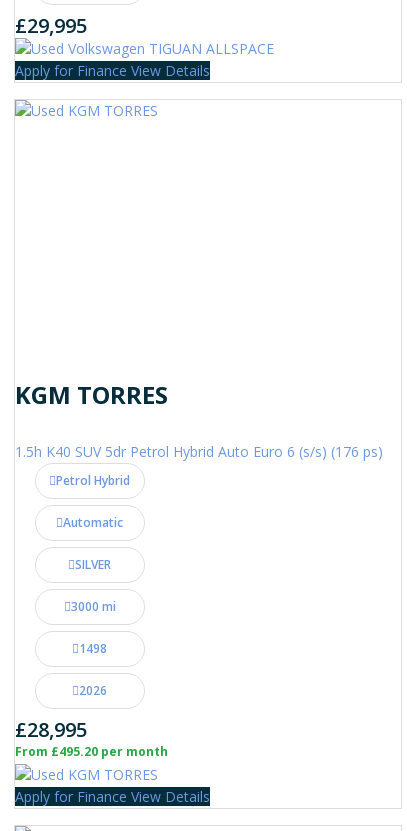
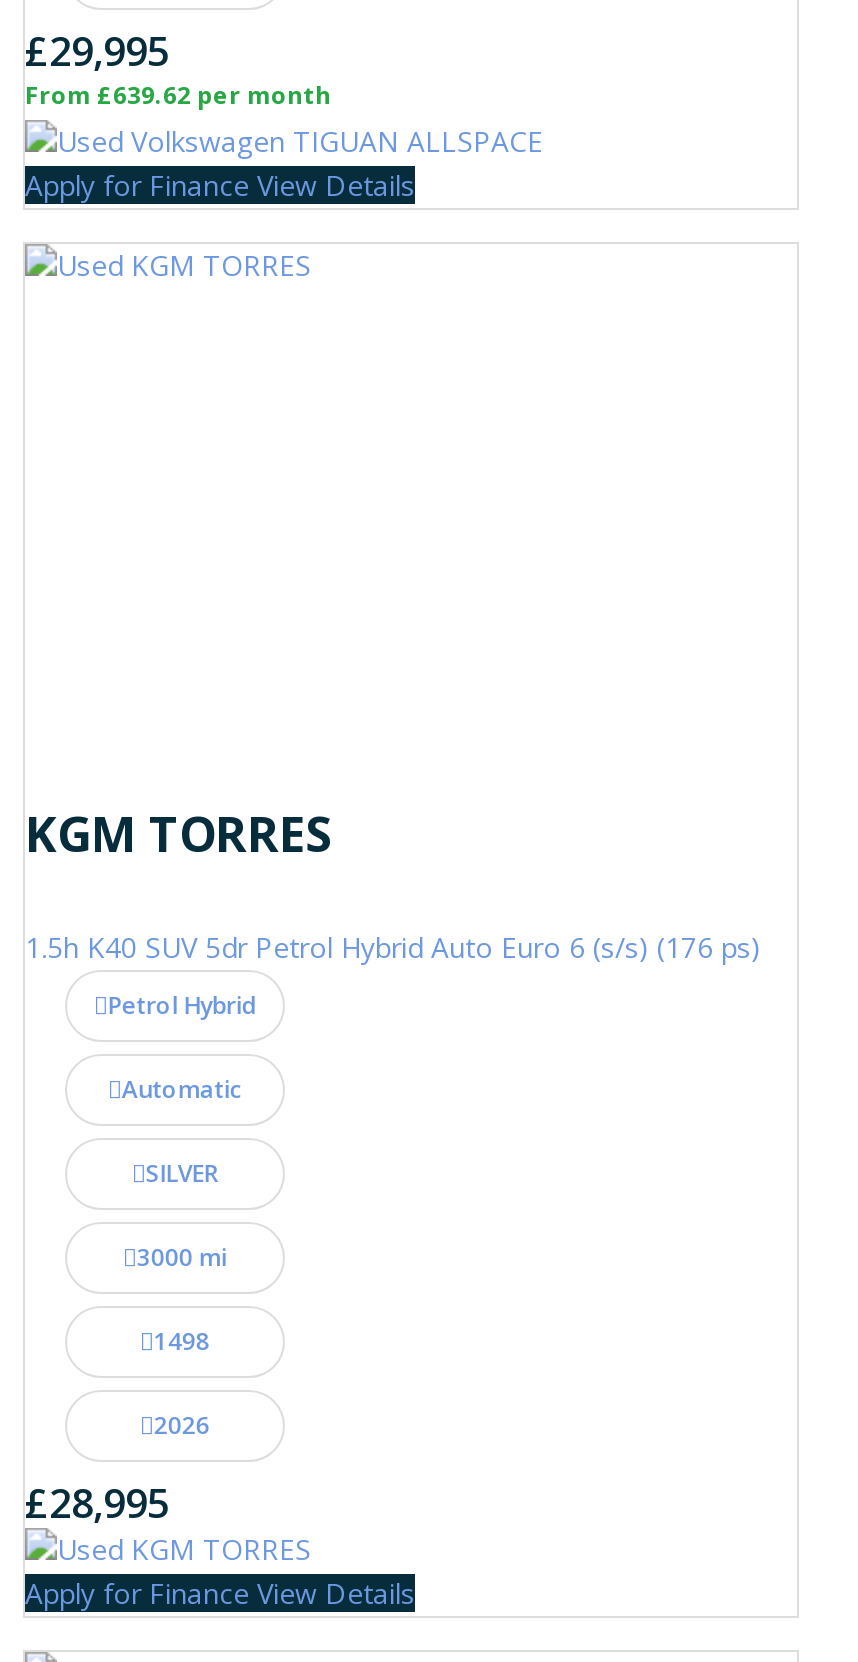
+ From £639.62 per month

moved down: Apply for FinanceView Details | KGM TORRES | 1.5h K40 SUV 5dr Petrol Hybrid Auto Euro 6 (s/s) (176 ps) | ... | 2026 | £28,995

- From £495.20 per month
